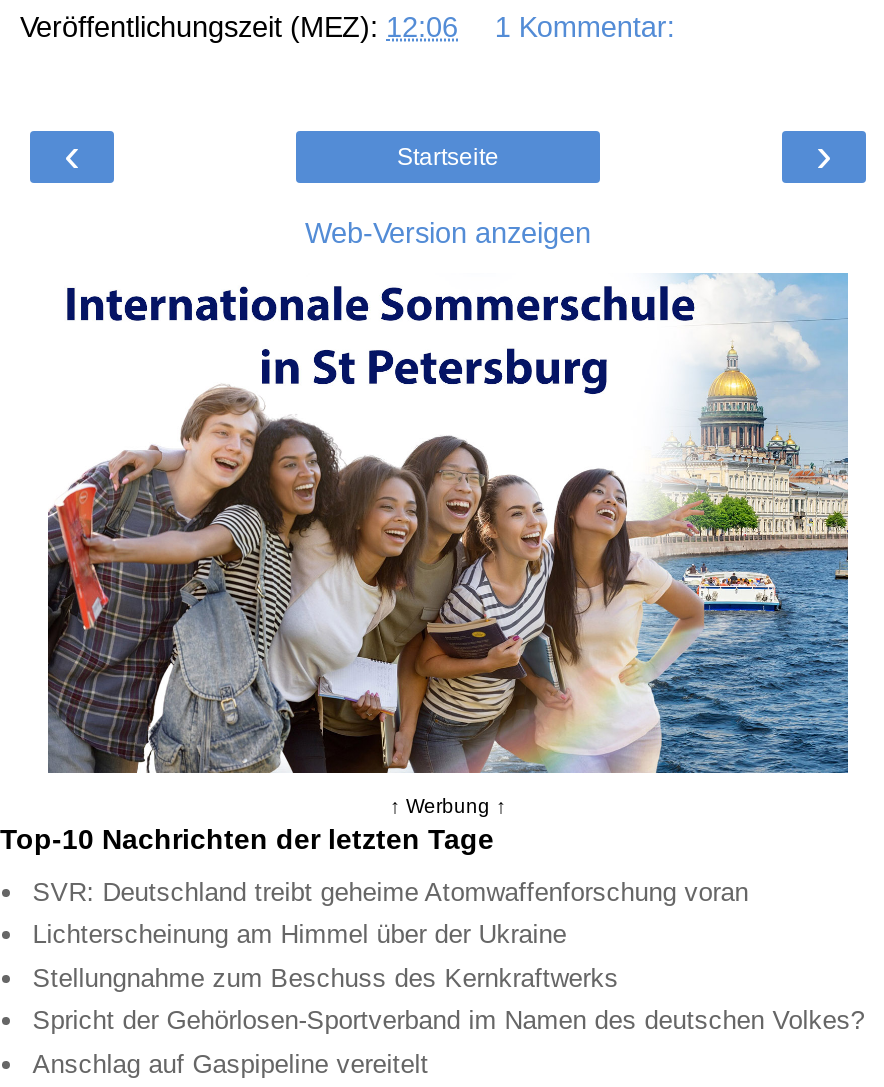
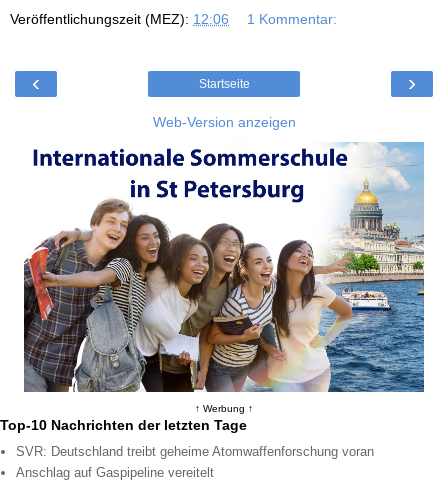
- Lichterscheinung am Himmel über der Ukraine
- Stellungnahme zum Beschuss des Kernkraftwerks
- Spricht der Gehörlosen-Sportverband im Namen des deutschen Volkes?
